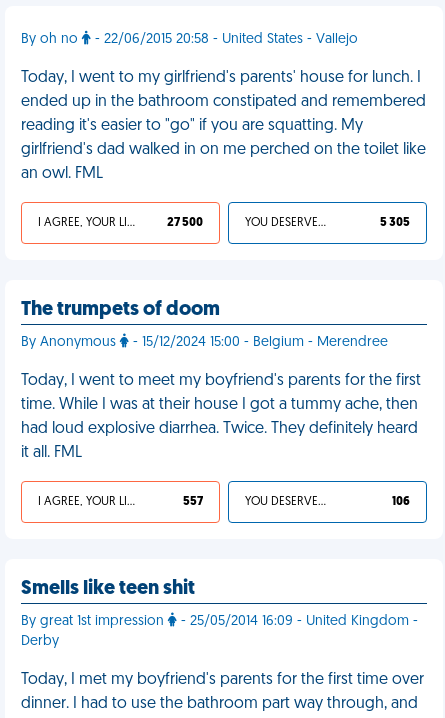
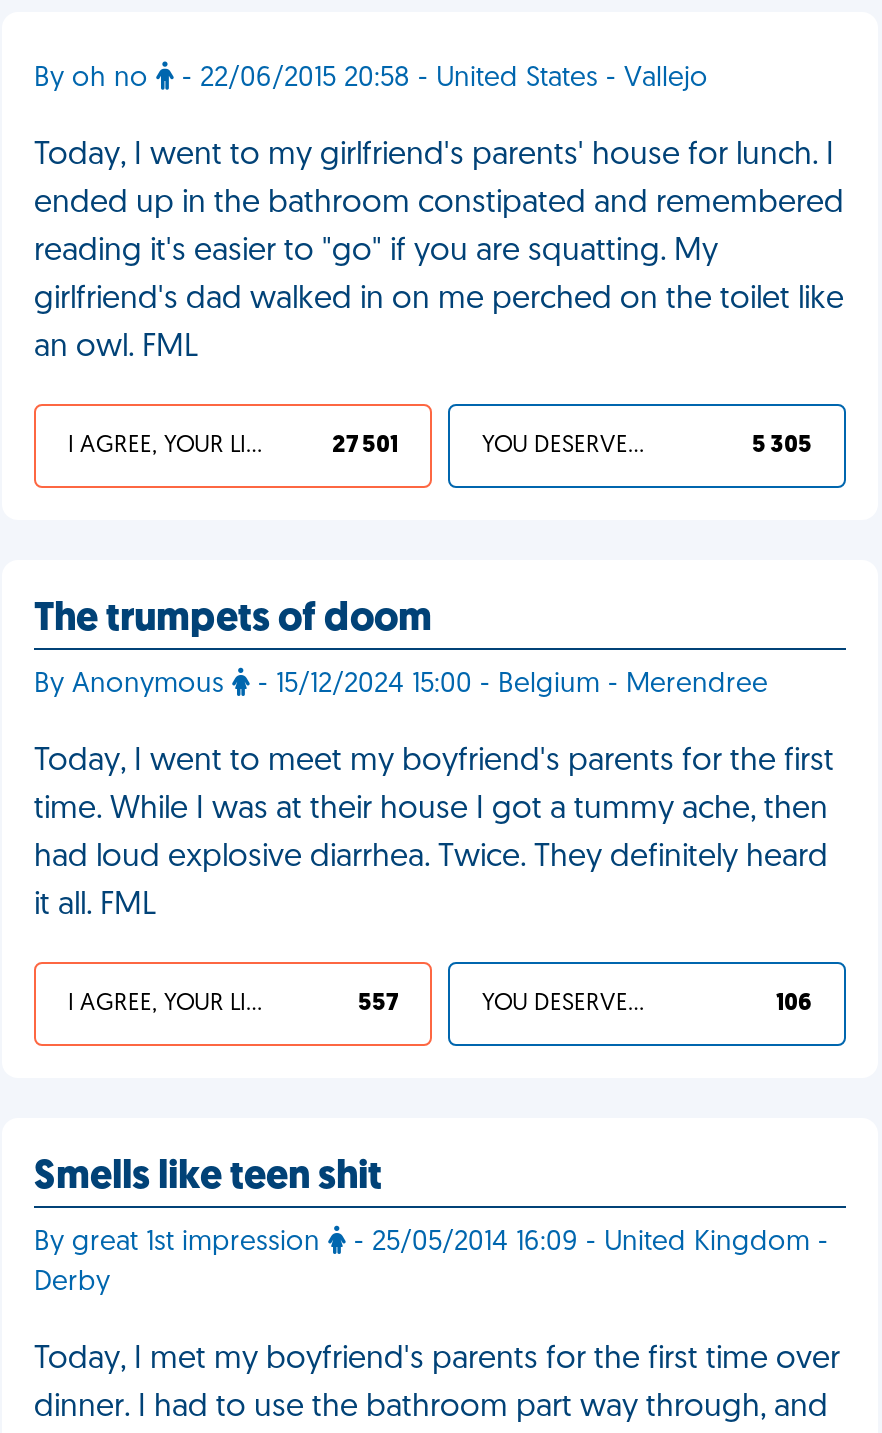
- 27 500
+ 27 501
